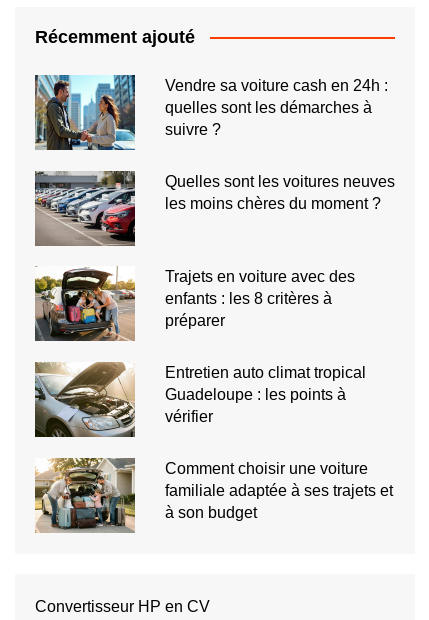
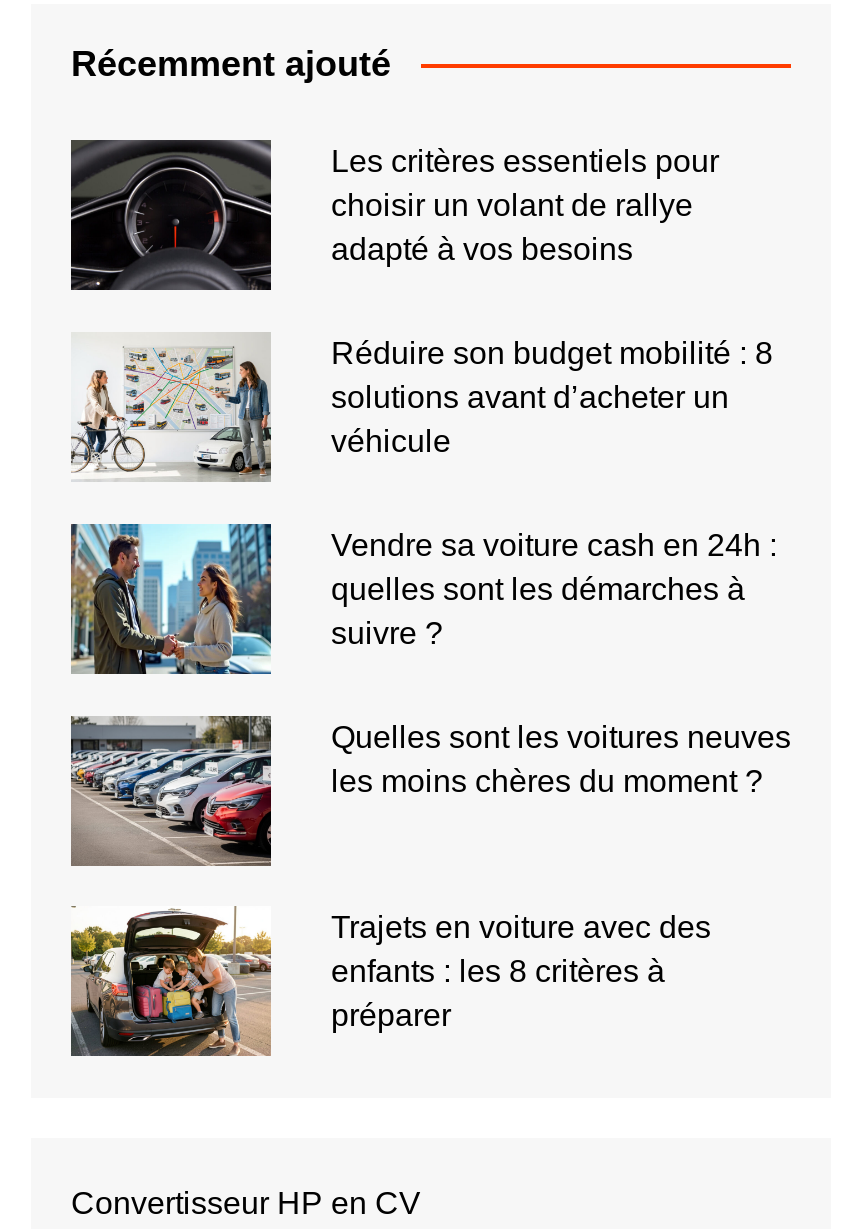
+ [image]
+ Les critères essentiels pour
+ choisir un volant de rallye
+ adapté à vos besoins
+ Réduire son budget mobilité : 8
+ solutions avant d’acheter un
+ véhicule

+ [image]

moved down: [image] | Vendre sa voiture cash en 24h : | quelles sont les démarches à | ... | enfants : les 8 critères à | préparer

- [image]
- Entretien auto climat tropical
- Guadeloupe : les points à
- vérifier
- Comment choisir une voiture
- familiale adaptée à ses trajets et
- à son budget

- [image]
